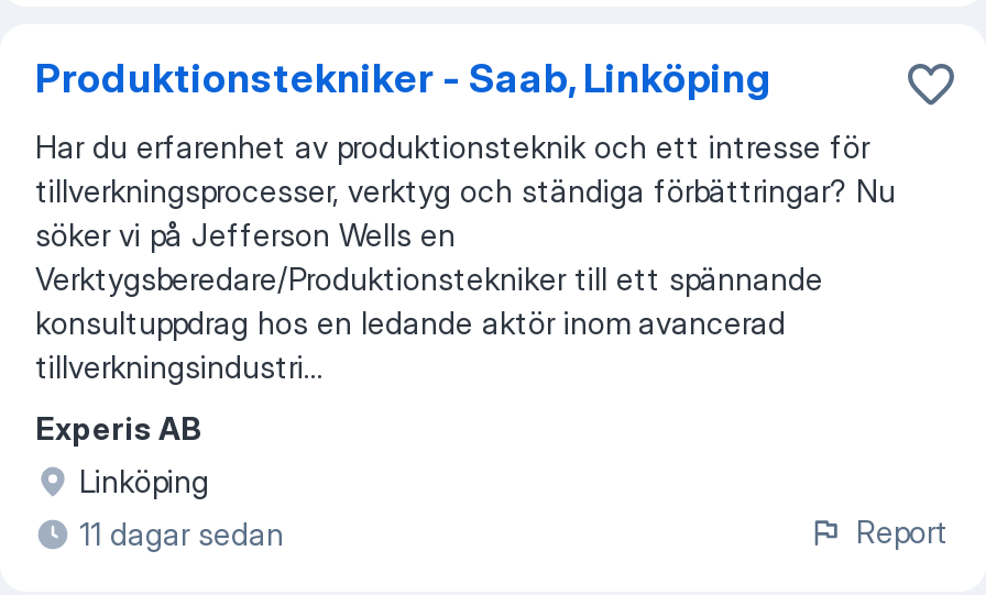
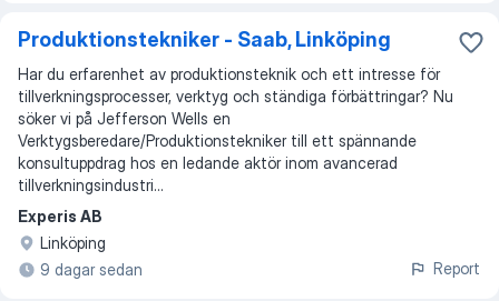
- 11 dagar sedan
+ 9 dagar sedan
